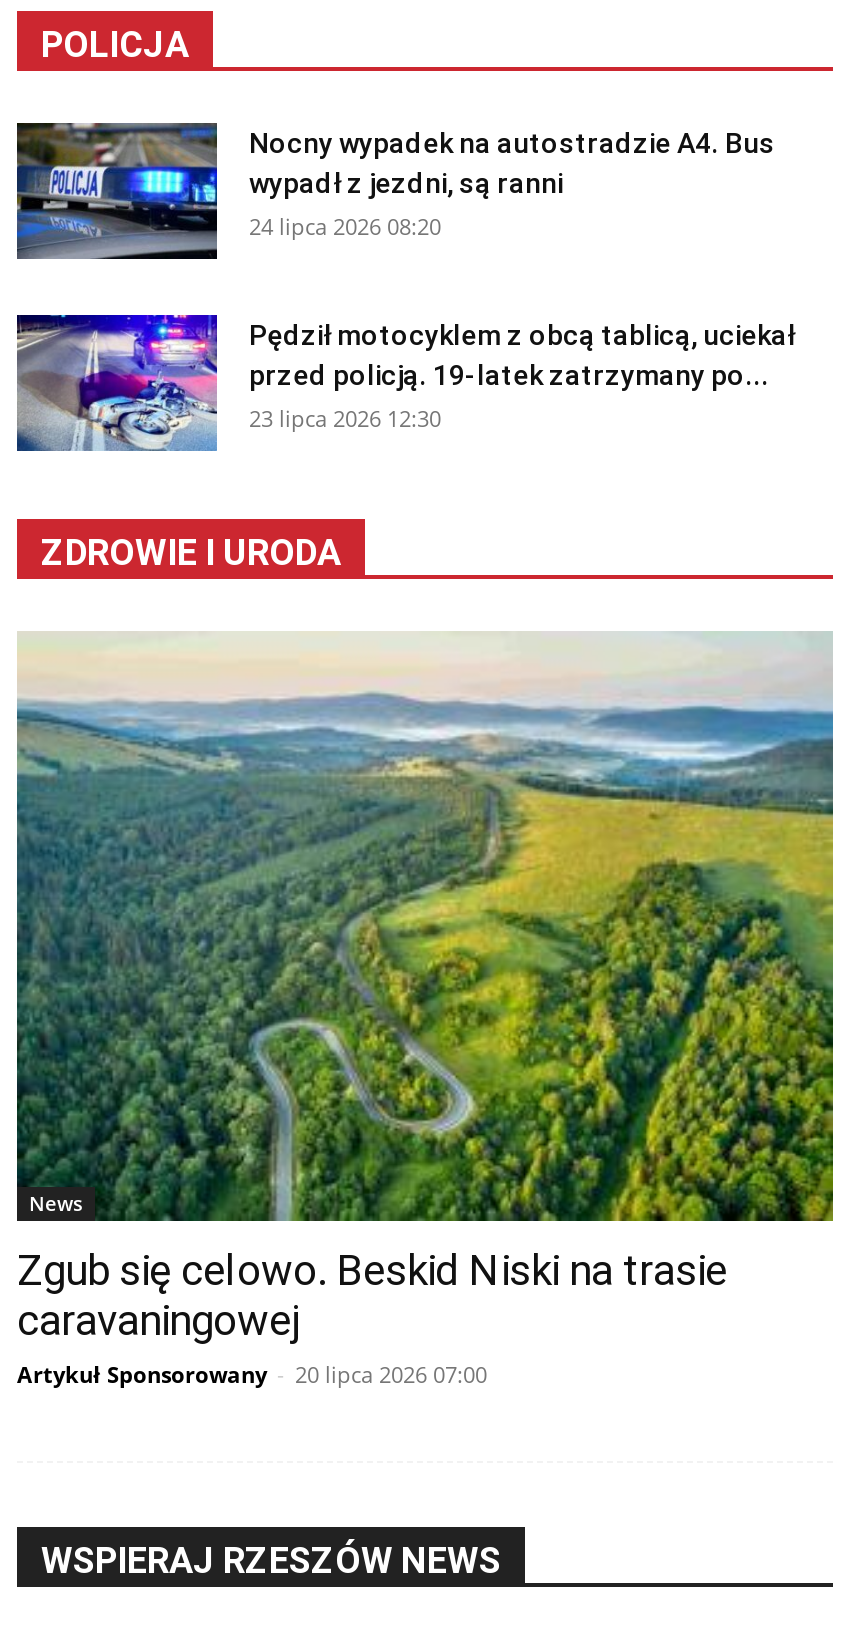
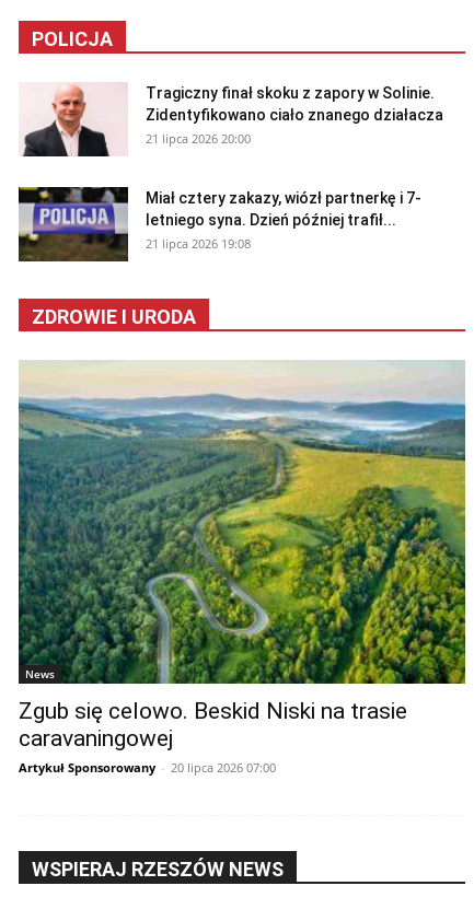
- [image]
- Nocny wypadek na autostradzie A4. Bus
- wypadł z jezdni, są ranni
- 24 lipca 2026 08:20
+ [image]
+ Tragiczny finał skoku z zapory w Solinie.
+ Zidentyfikowano ciało znanego działacza
+ 21 lipca 2026 20:00

- [image]
- Pędził motocyklem z obcą tablicą, uciekał
- przed policją. 19-latek zatrzymany po...
- 23 lipca 2026 12:30
+ [image]
+ Miał cztery zakazy, wiózł partnerkę i 7-
+ letniego syna. Dzień później trafił...
+ 21 lipca 2026 19:08
